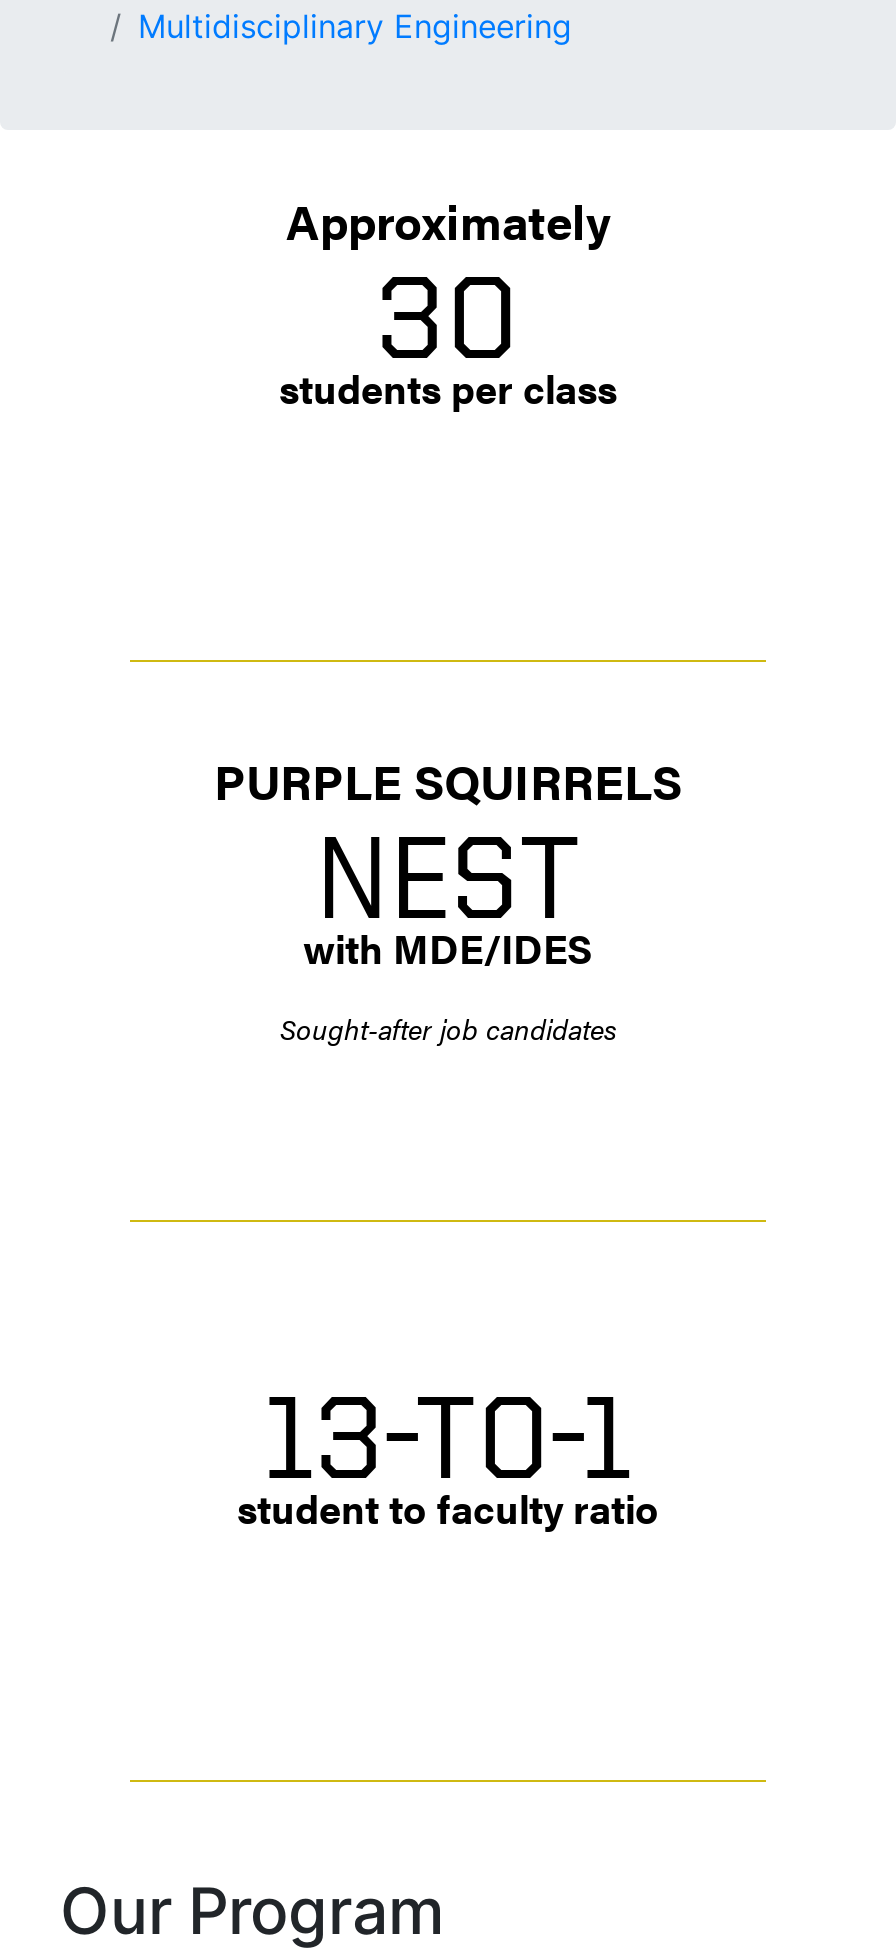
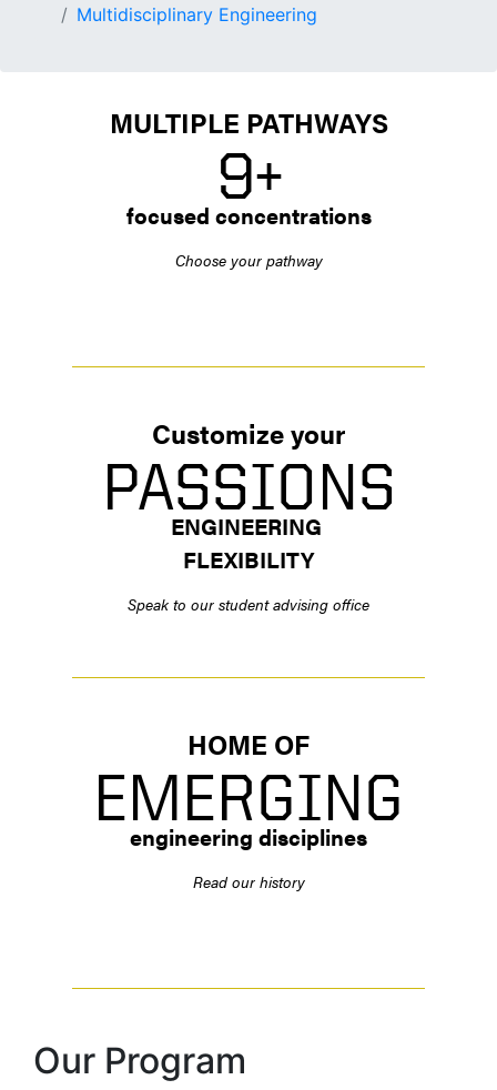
- Approximately
- 30
- students per class
+ MULTIPLE PATHWAYS
+ 9+
+ focused concentrations
+ Choose your pathway

- PURPLE SQUIRRELS
- NEST
- with MDE/IDES
- Sought-after job candidates
+ Customize your
+ PASSIONS
+ ENGINEERING
+ FLEXIBILITY
+ Speak to our student advising office

- 13-TO-1
- student to faculty ratio
+ HOME OF
+ EMERGING
+ engineering disciplines
+ Read our history
